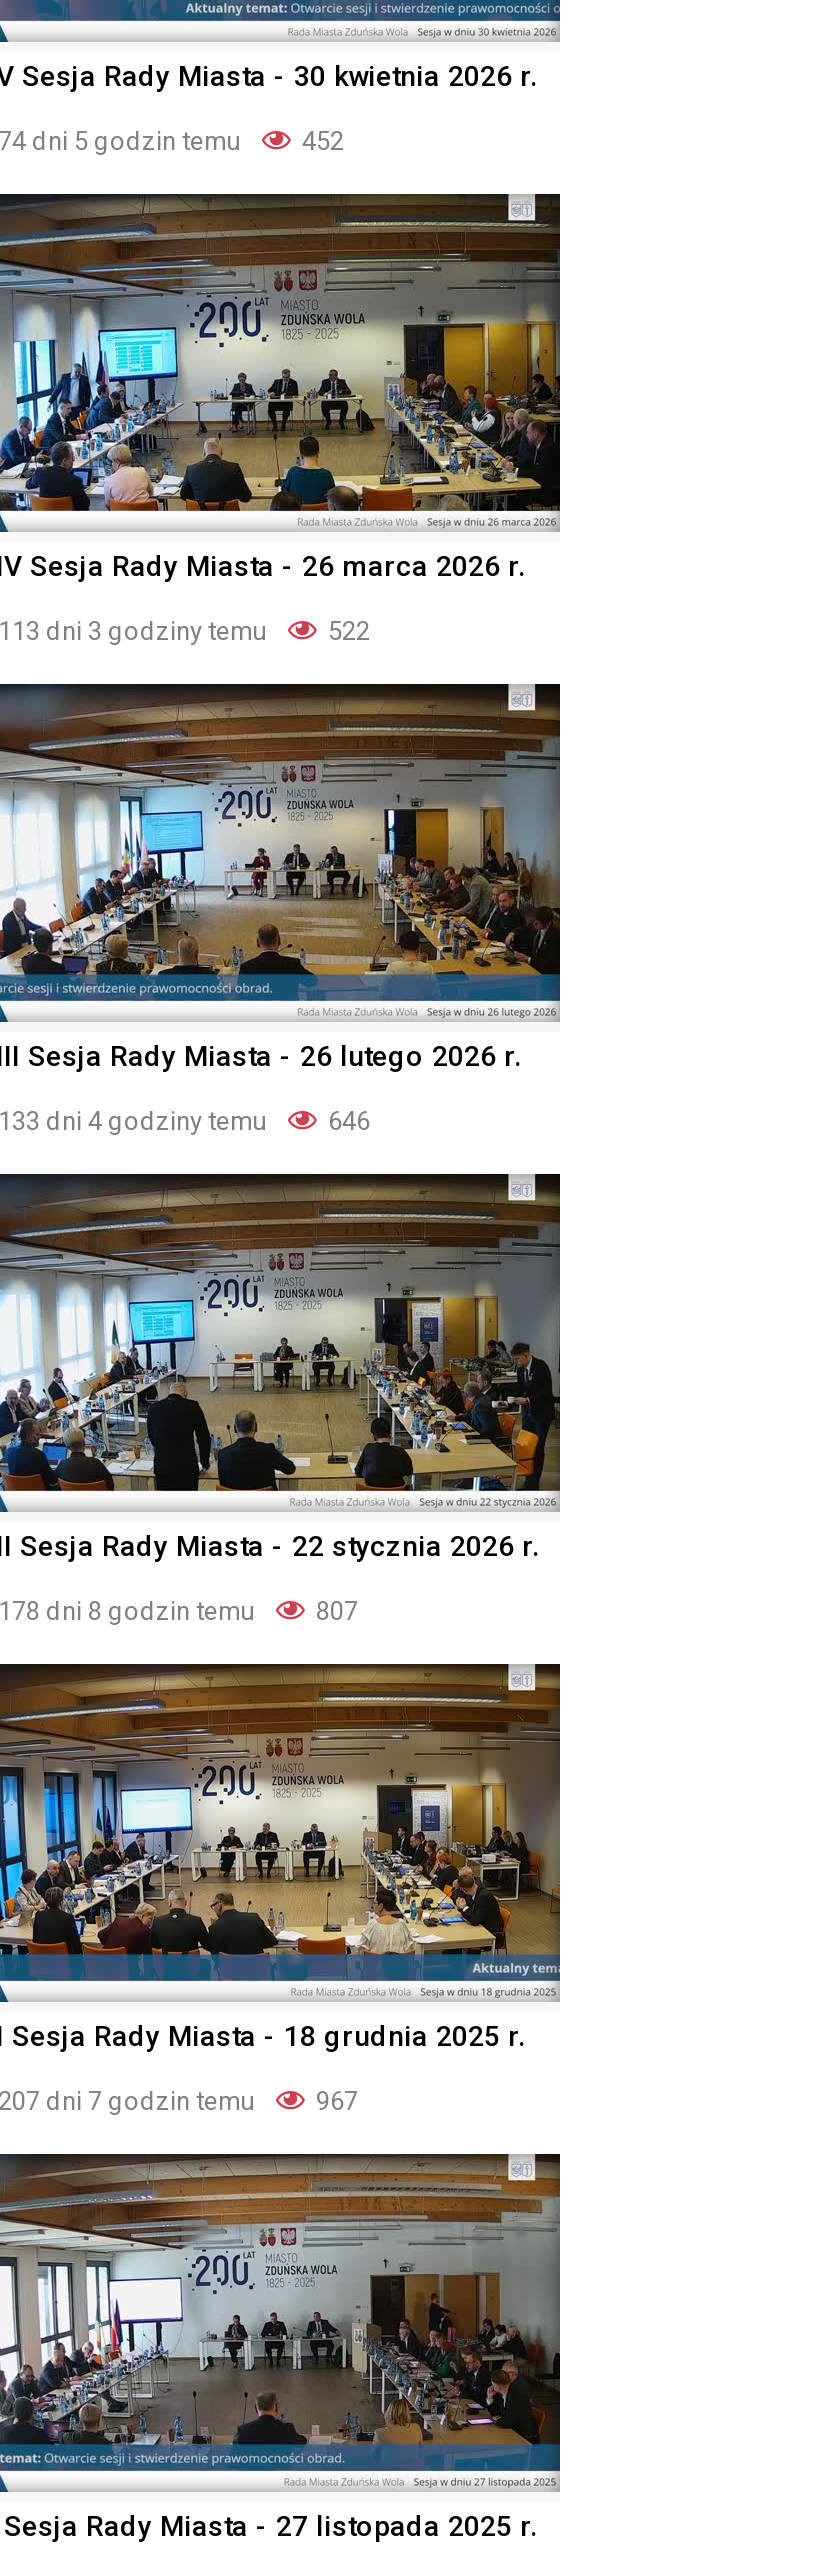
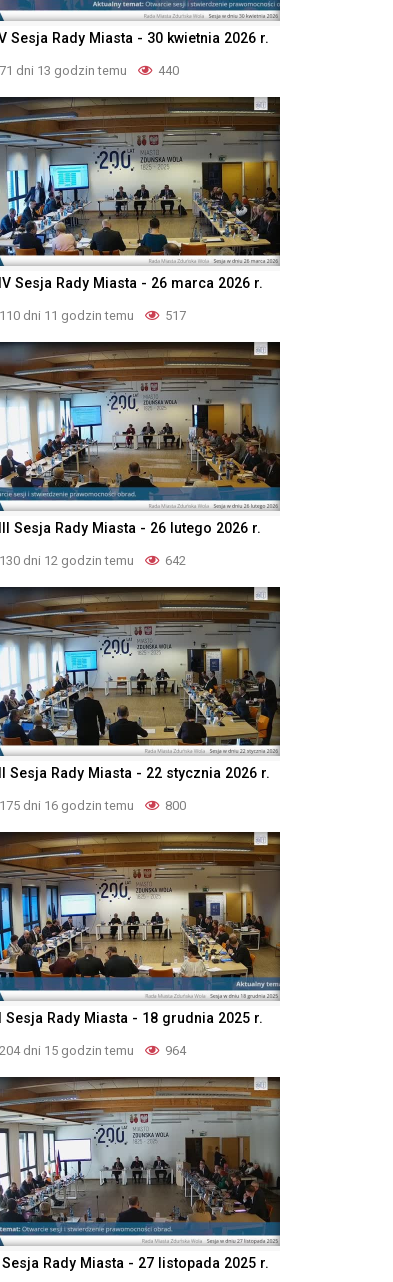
- 74 dni 5 godzin temu
+ 71 dni 13 godzin temu

- 452
+ 440

- 113 dni 3 godziny temu
+ 110 dni 11 godzin temu

- 522
+ 517

- 133 dni 4 godziny temu
+ 130 dni 12 godzin temu

- 646
+ 642

- 178 dni 8 godzin temu
+ 175 dni 16 godzin temu

- 807
+ 800

- 207 dni 7 godzin temu
+ 204 dni 15 godzin temu

- 967
+ 964
